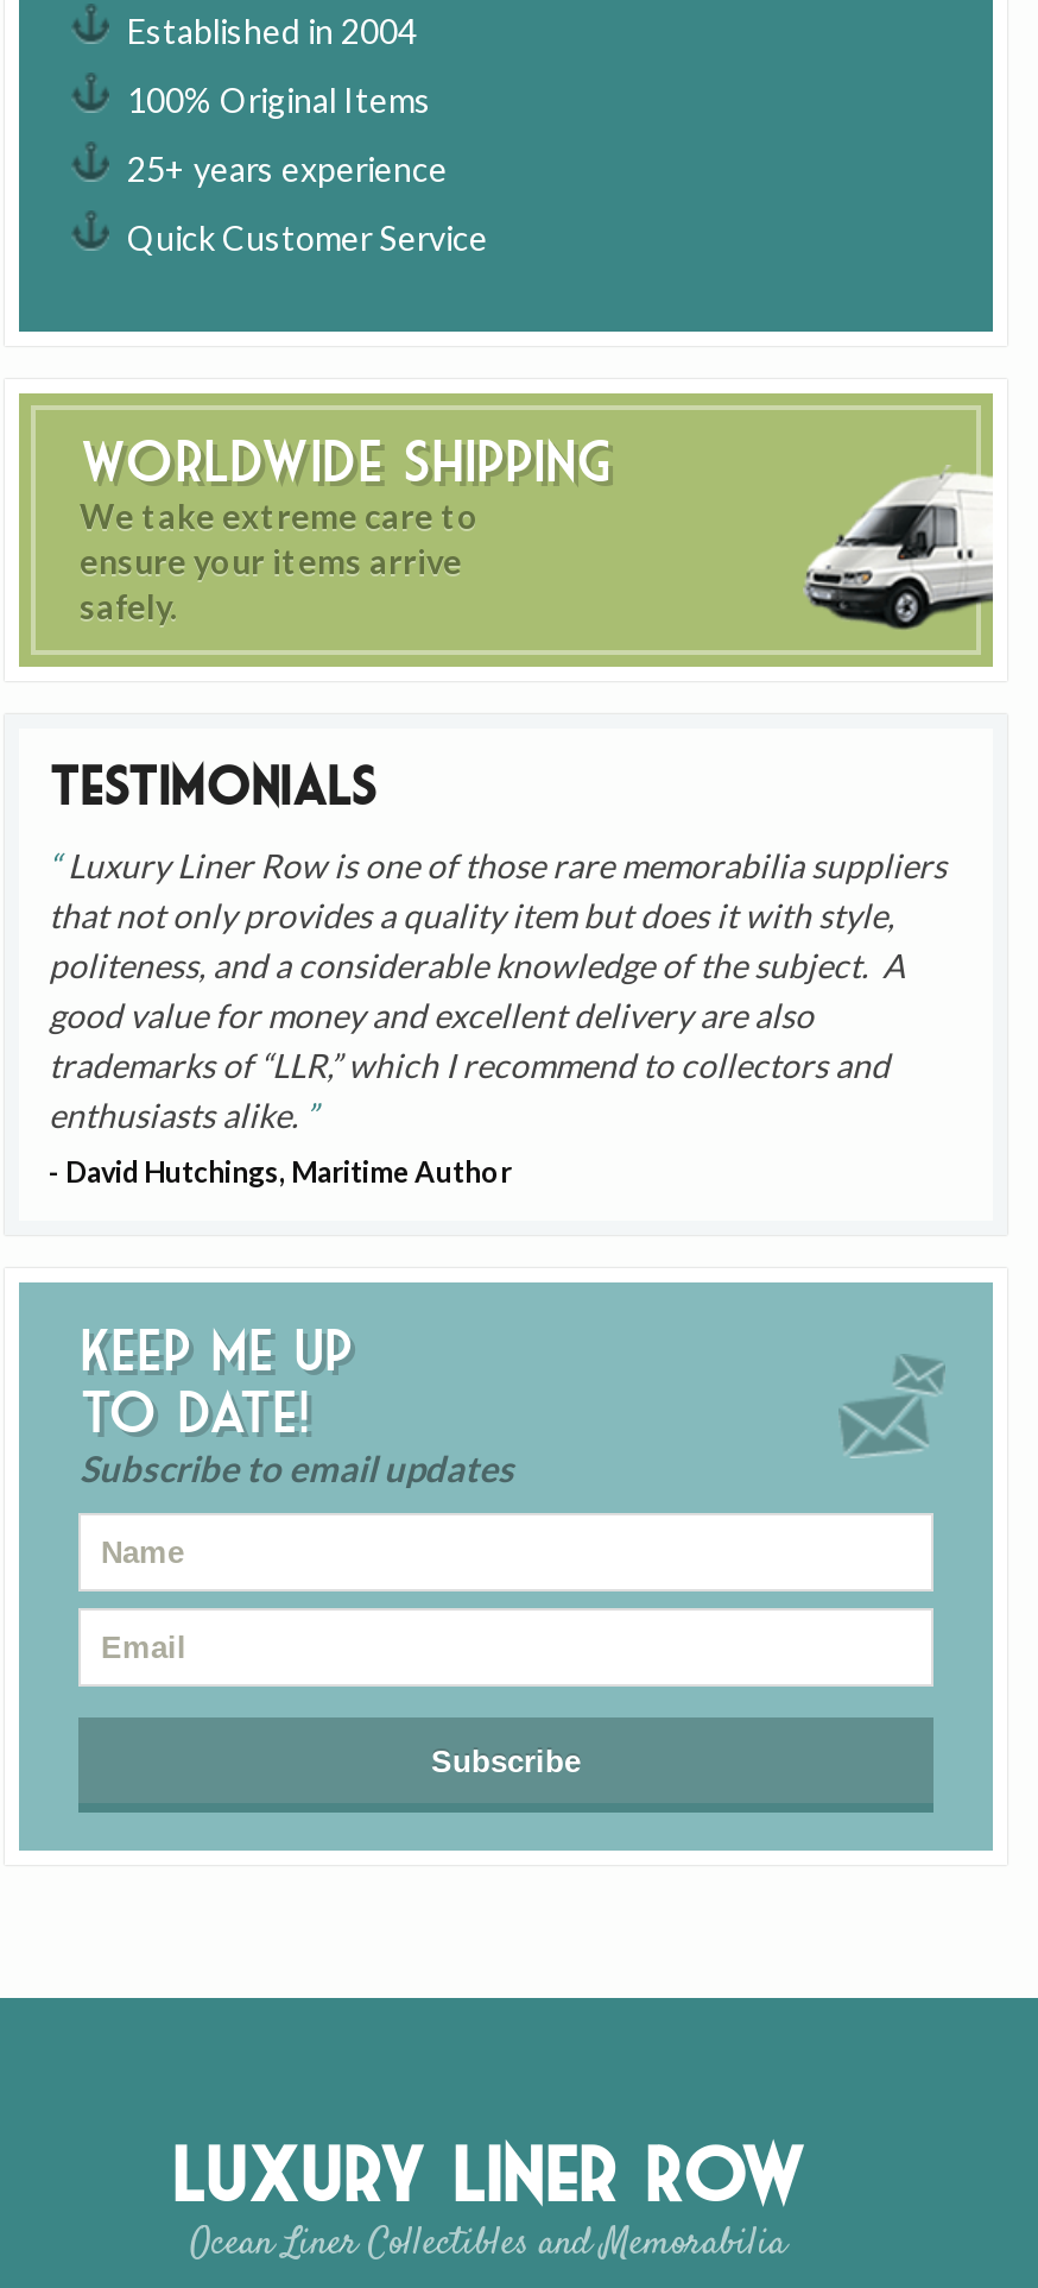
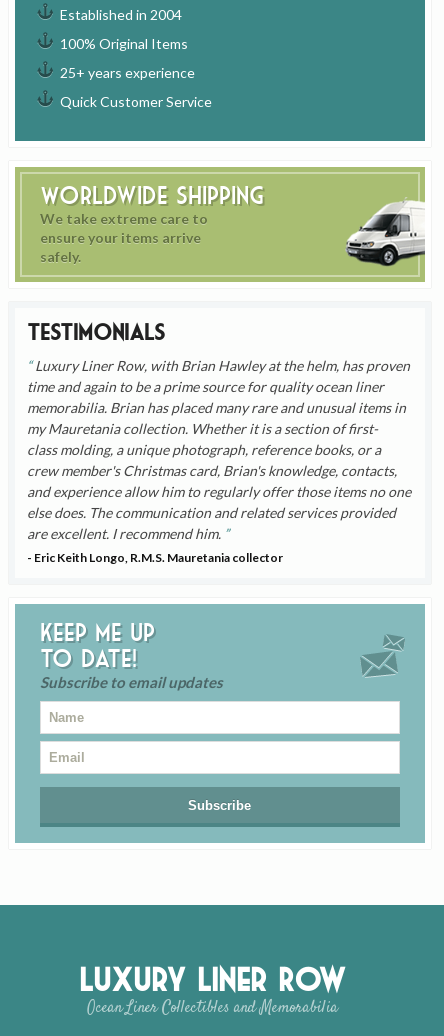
- Luxury Liner Row is one of those rare memorabilia suppliers
- that not only provides a quality item but does it with style,
- politeness, and a considerable knowledge of the subject. A
- good value for money and excellent delivery are also
- trademarks of “LLR,” which I recommend to collectors and
- enthusiasts alike.
- - David Hutchings, Maritime Author
+ Luxury Liner Row, with Brian Hawley at the helm, has proven
+ time and again to be a prime source for quality ocean liner
+ memorabilia. Brian has placed many rare and unusual items in
+ my Mauretania collection. Whether it is a section of first-
+ class molding, a unique photograph, reference books, or a
+ crew member's Christmas card, Brian's knowledge, contacts,
+ and experience allow him to regularly offer those items no one
+ else does. The communication and related services provided
+ are excellent. I recommend him.
+ - Eric Keith Longo, R.M.S. Mauretania collector
